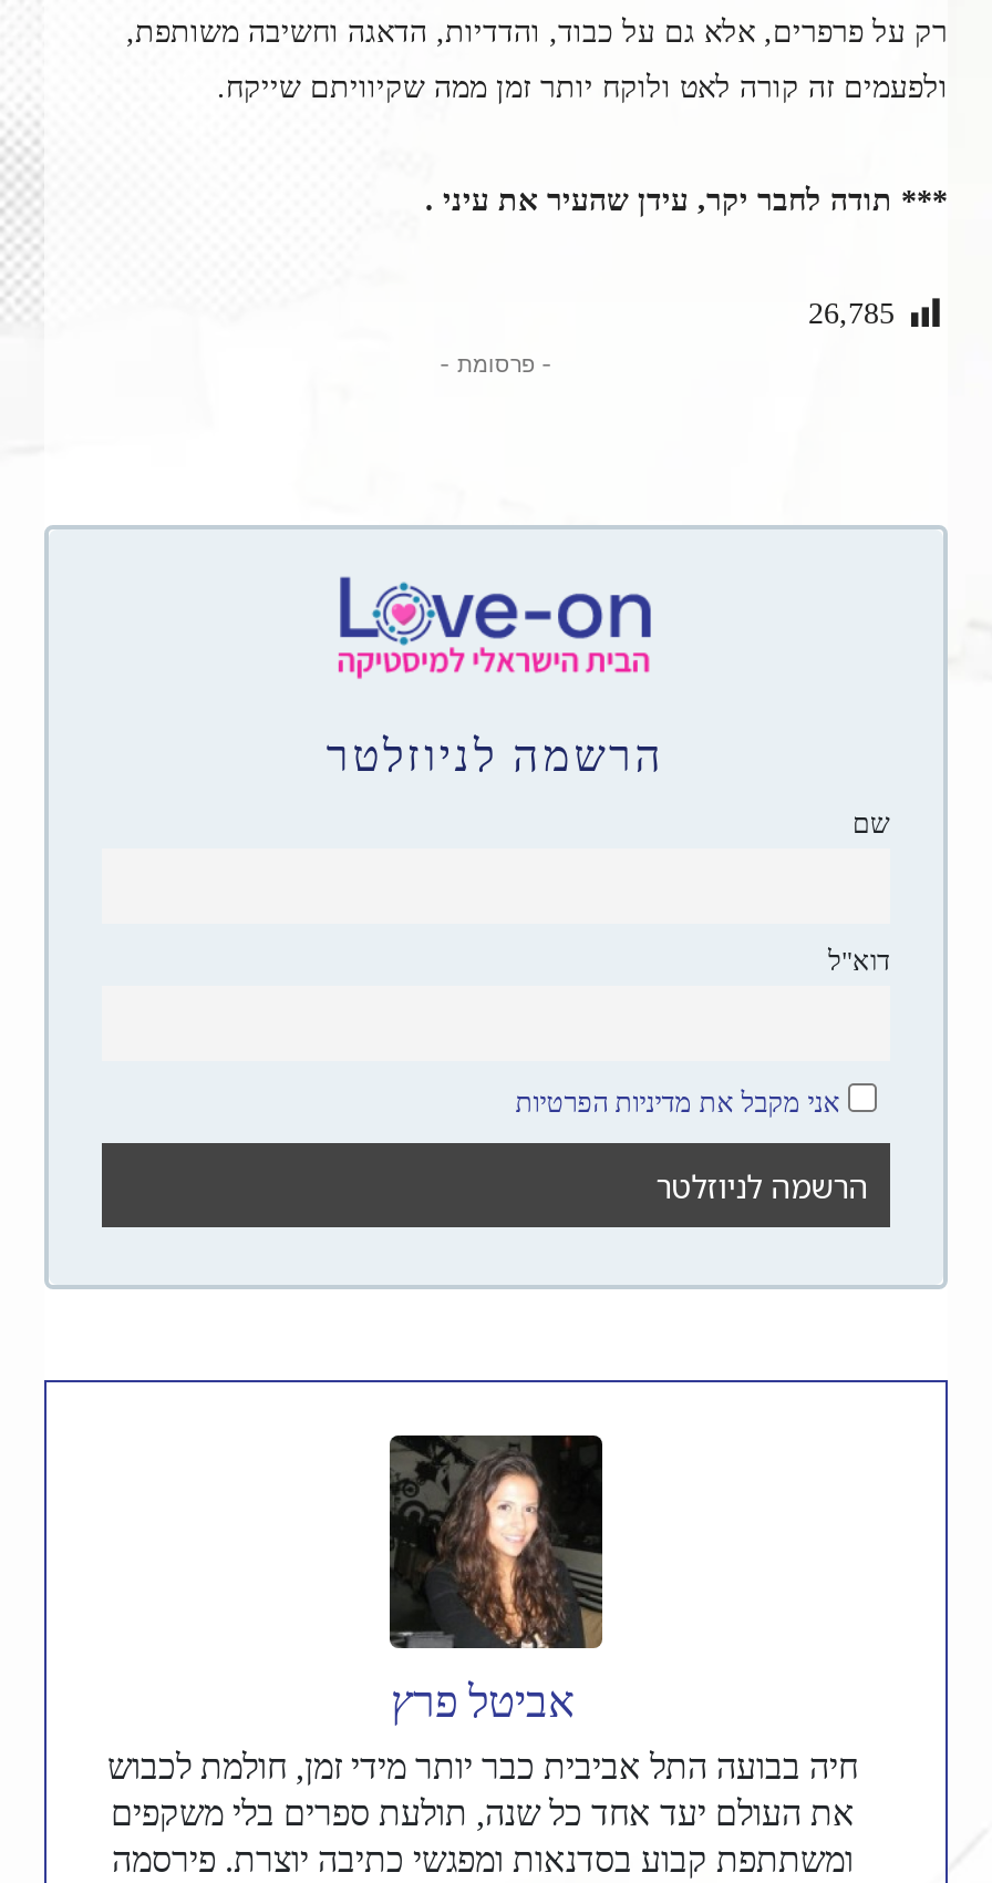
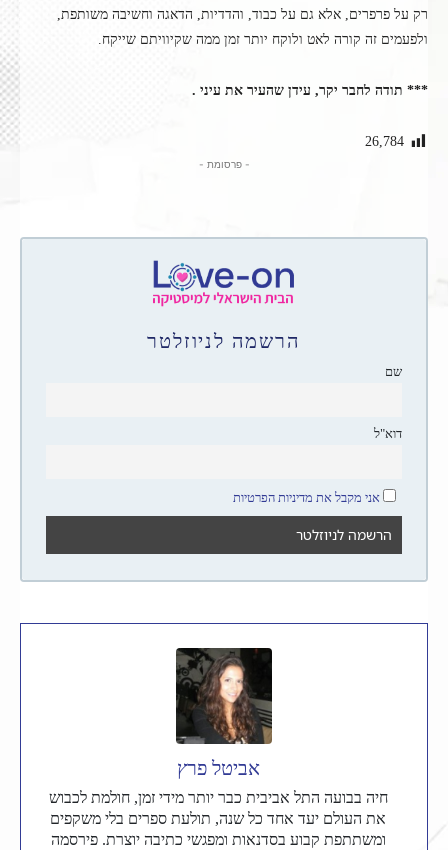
- 26,785
+ 26,784
